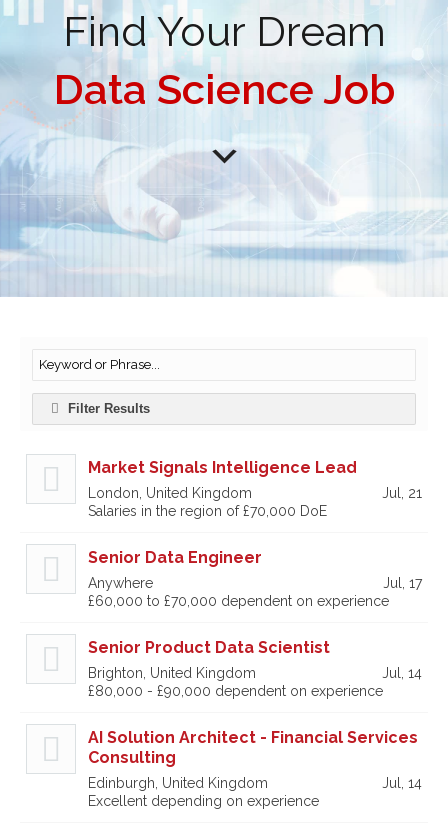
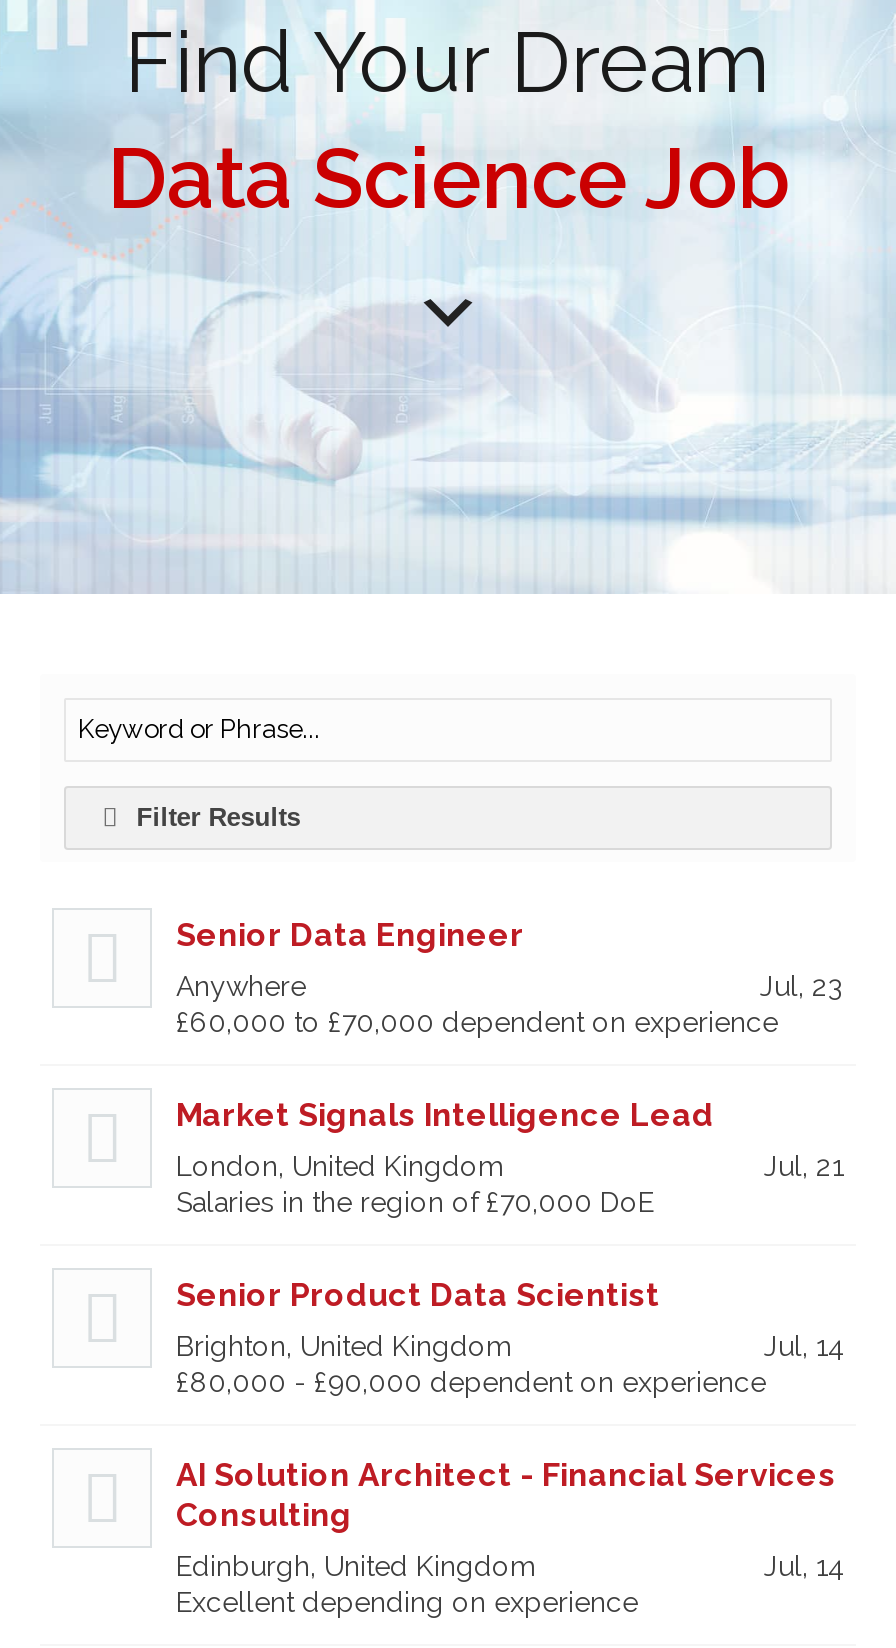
+ Jul, 23

moved down: Market Signals Intelligence Lead | London, United Kingdom | Jul, 21 | Salaries in the region of £70,000 DoE

moved up: Senior Data Engineer | Anywhere

- Jul, 17

moved up: £60,000 to £70,000 dependent on experience
